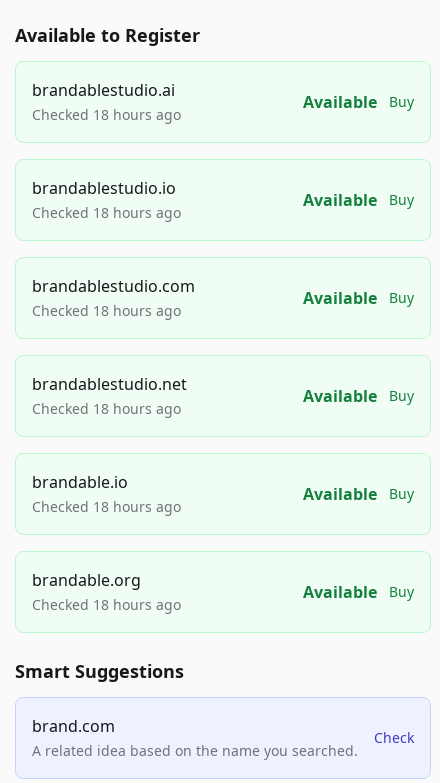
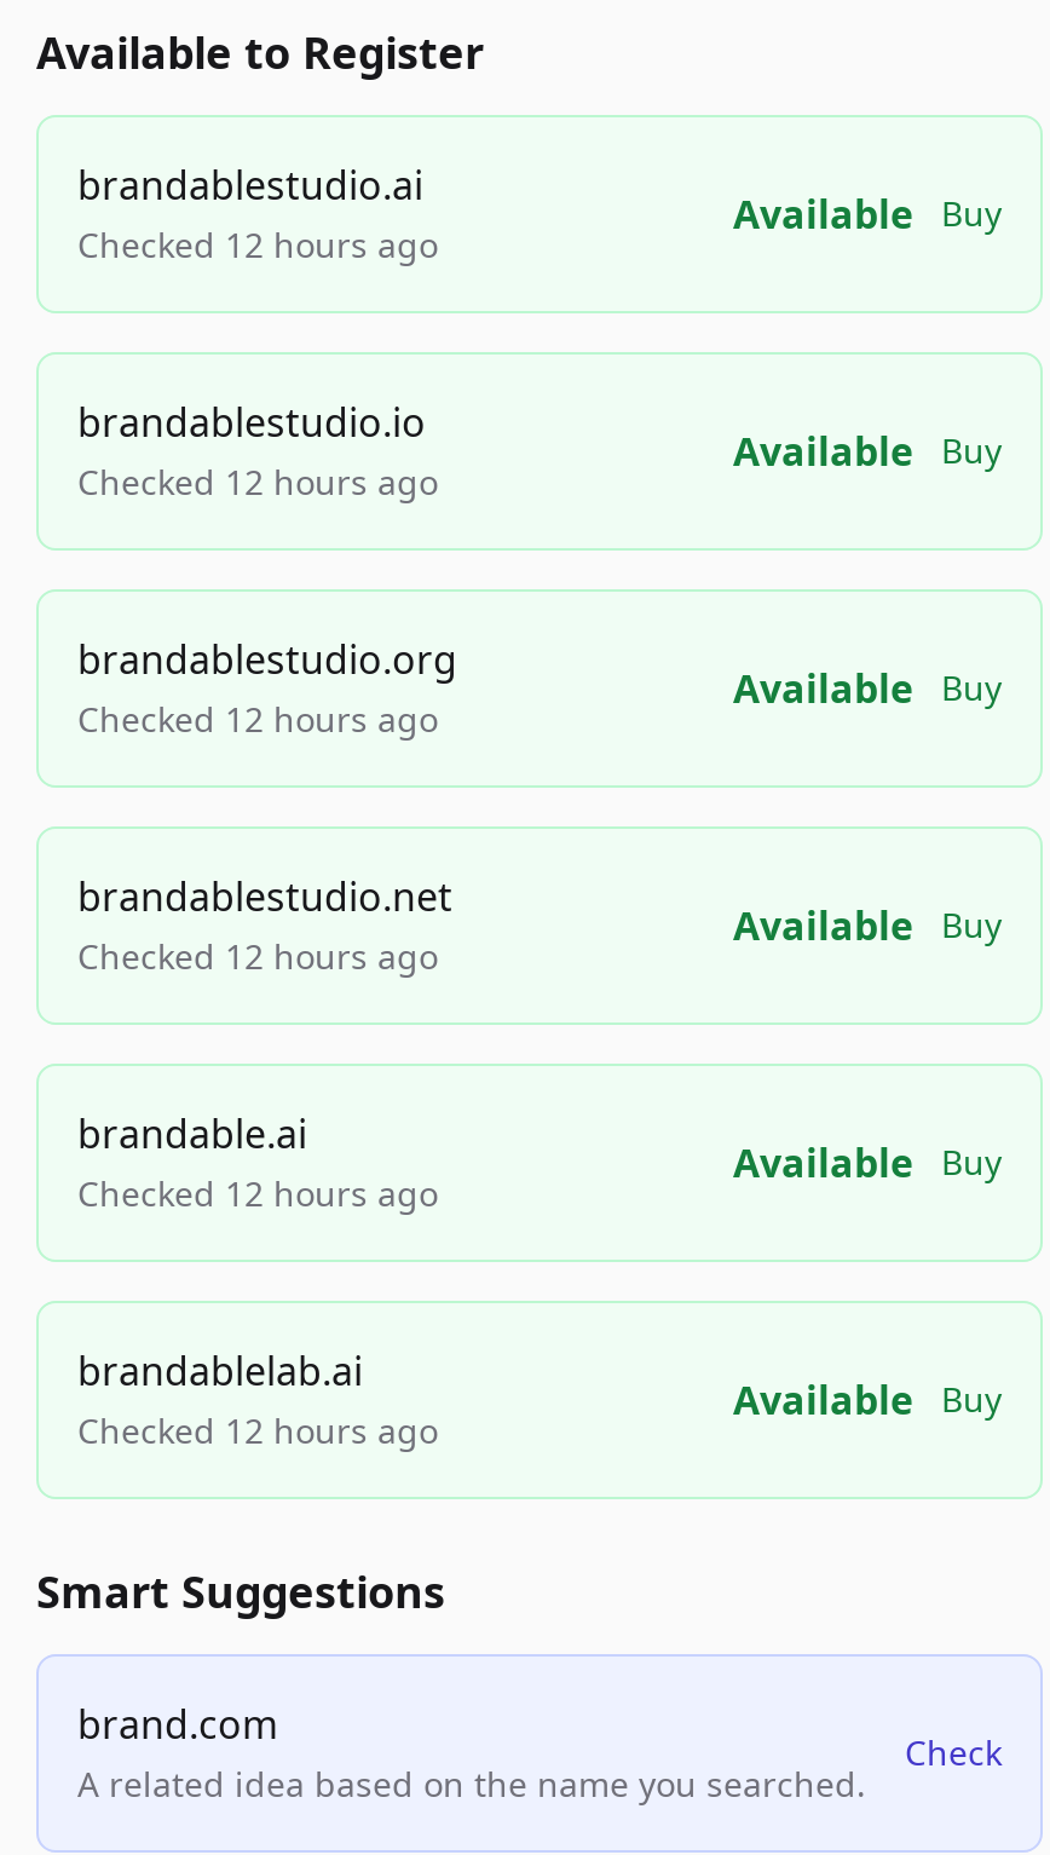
- Checked 18 hours ago
+ Checked 12 hours ago

- Checked 18 hours ago
+ Checked 12 hours ago

- brandablestudio.com
- Checked 18 hours ago
+ brandablestudio.org
+ Checked 12 hours ago

- Checked 18 hours ago
+ Checked 12 hours ago

- brandable.io
- Checked 18 hours ago
+ brandable.ai
+ Checked 12 hours ago

- brandable.org
- Checked 18 hours ago
+ brandablelab.ai
+ Checked 12 hours ago
